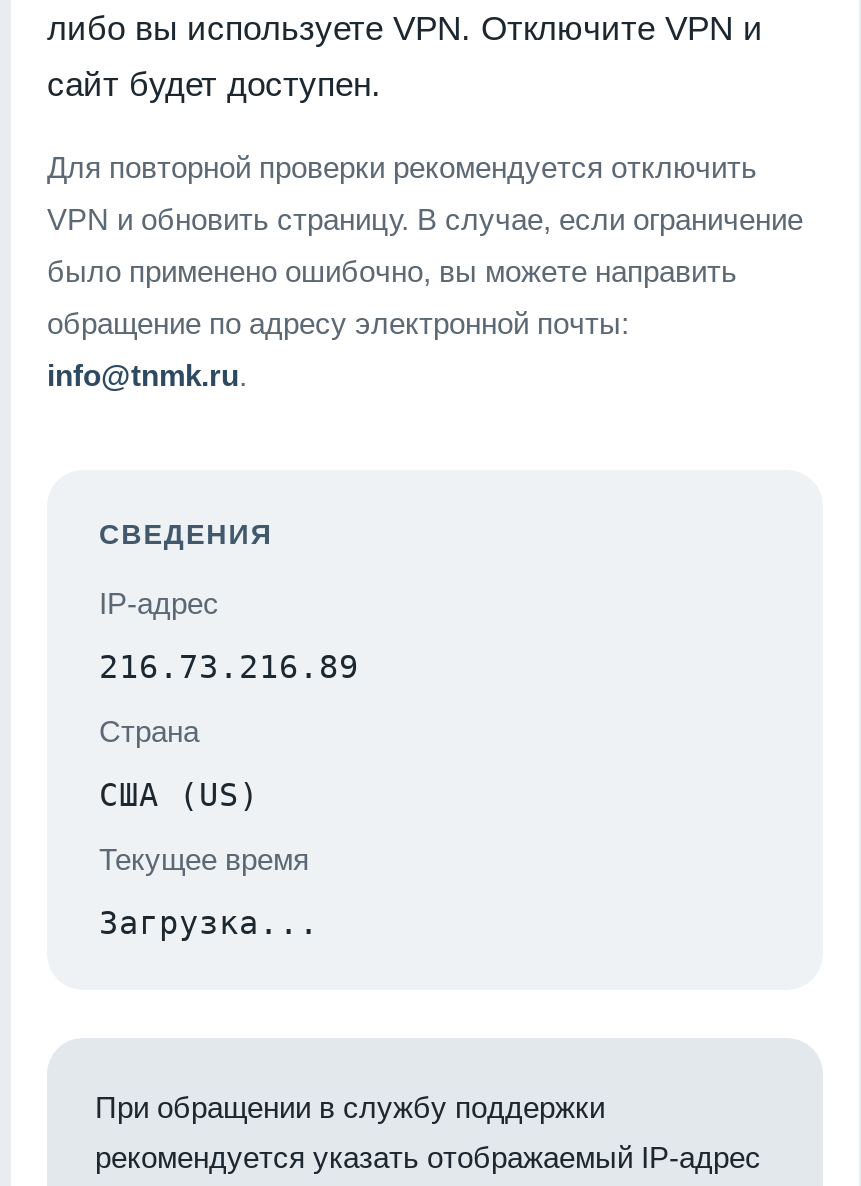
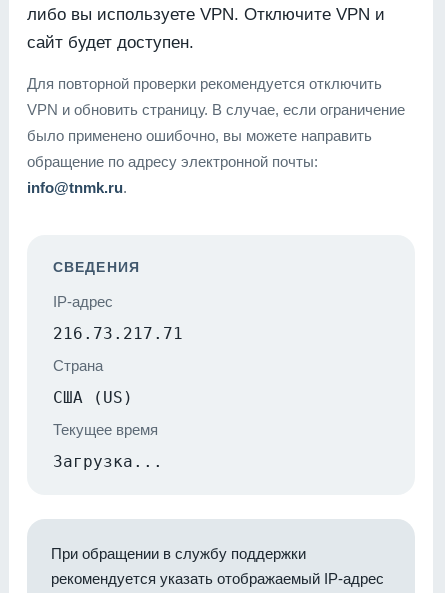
- 216.73.216.89
+ 216.73.217.71
